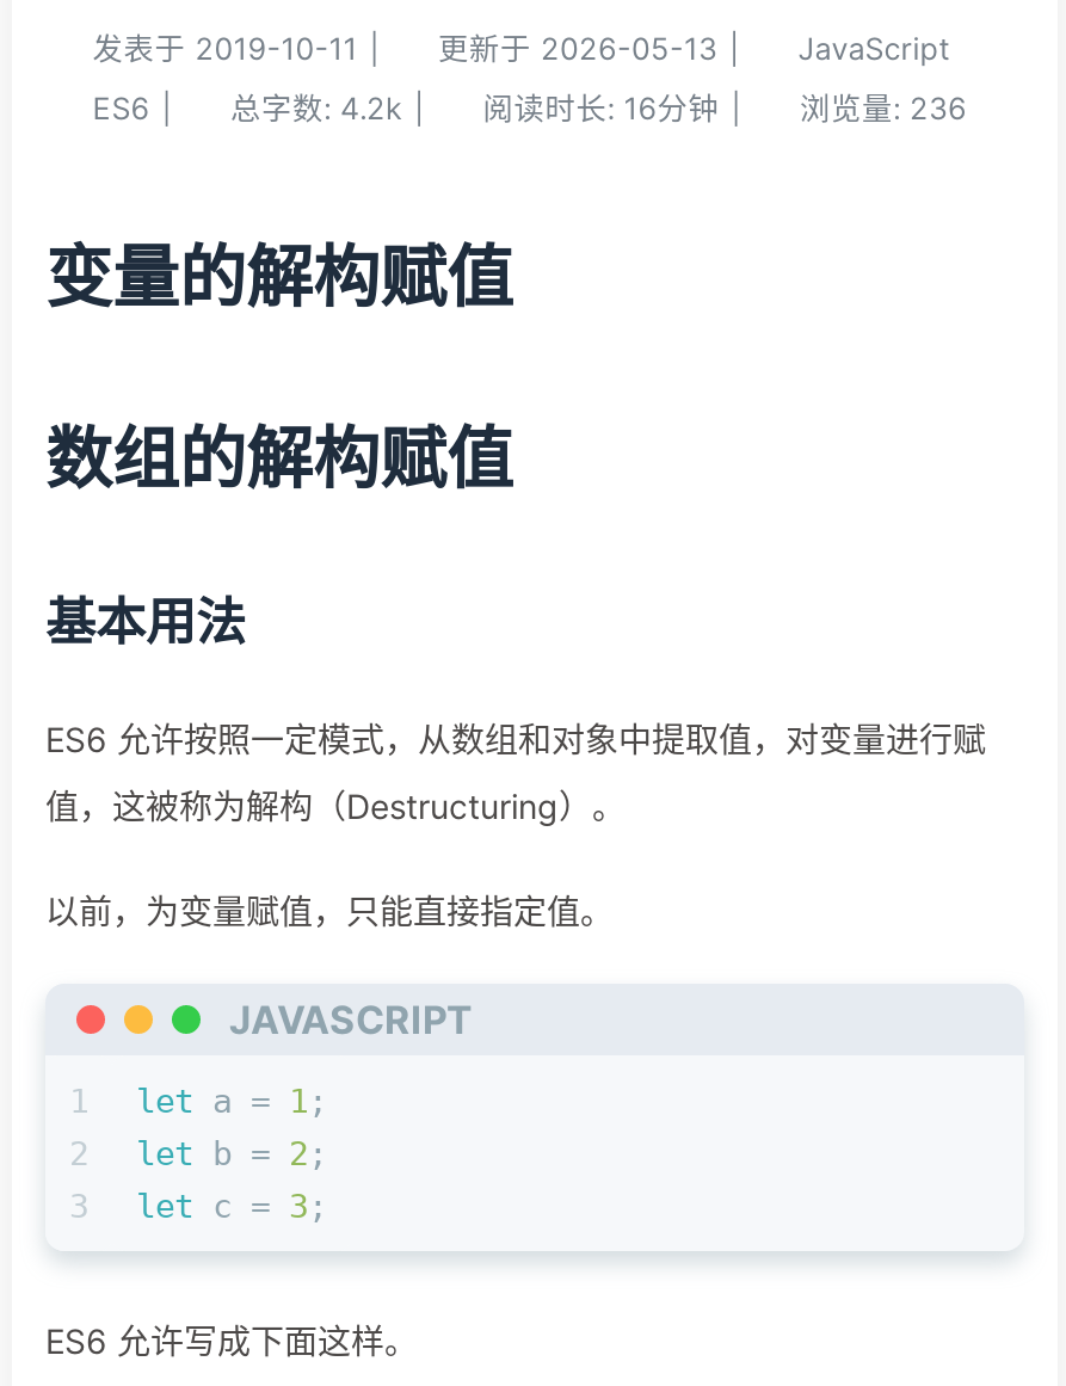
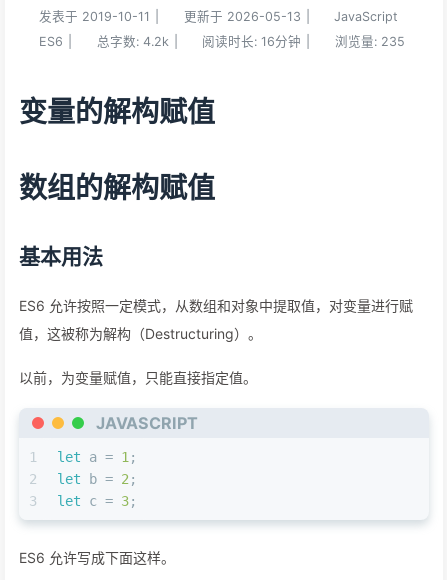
- 浏览量: 236
+ 浏览量: 235
